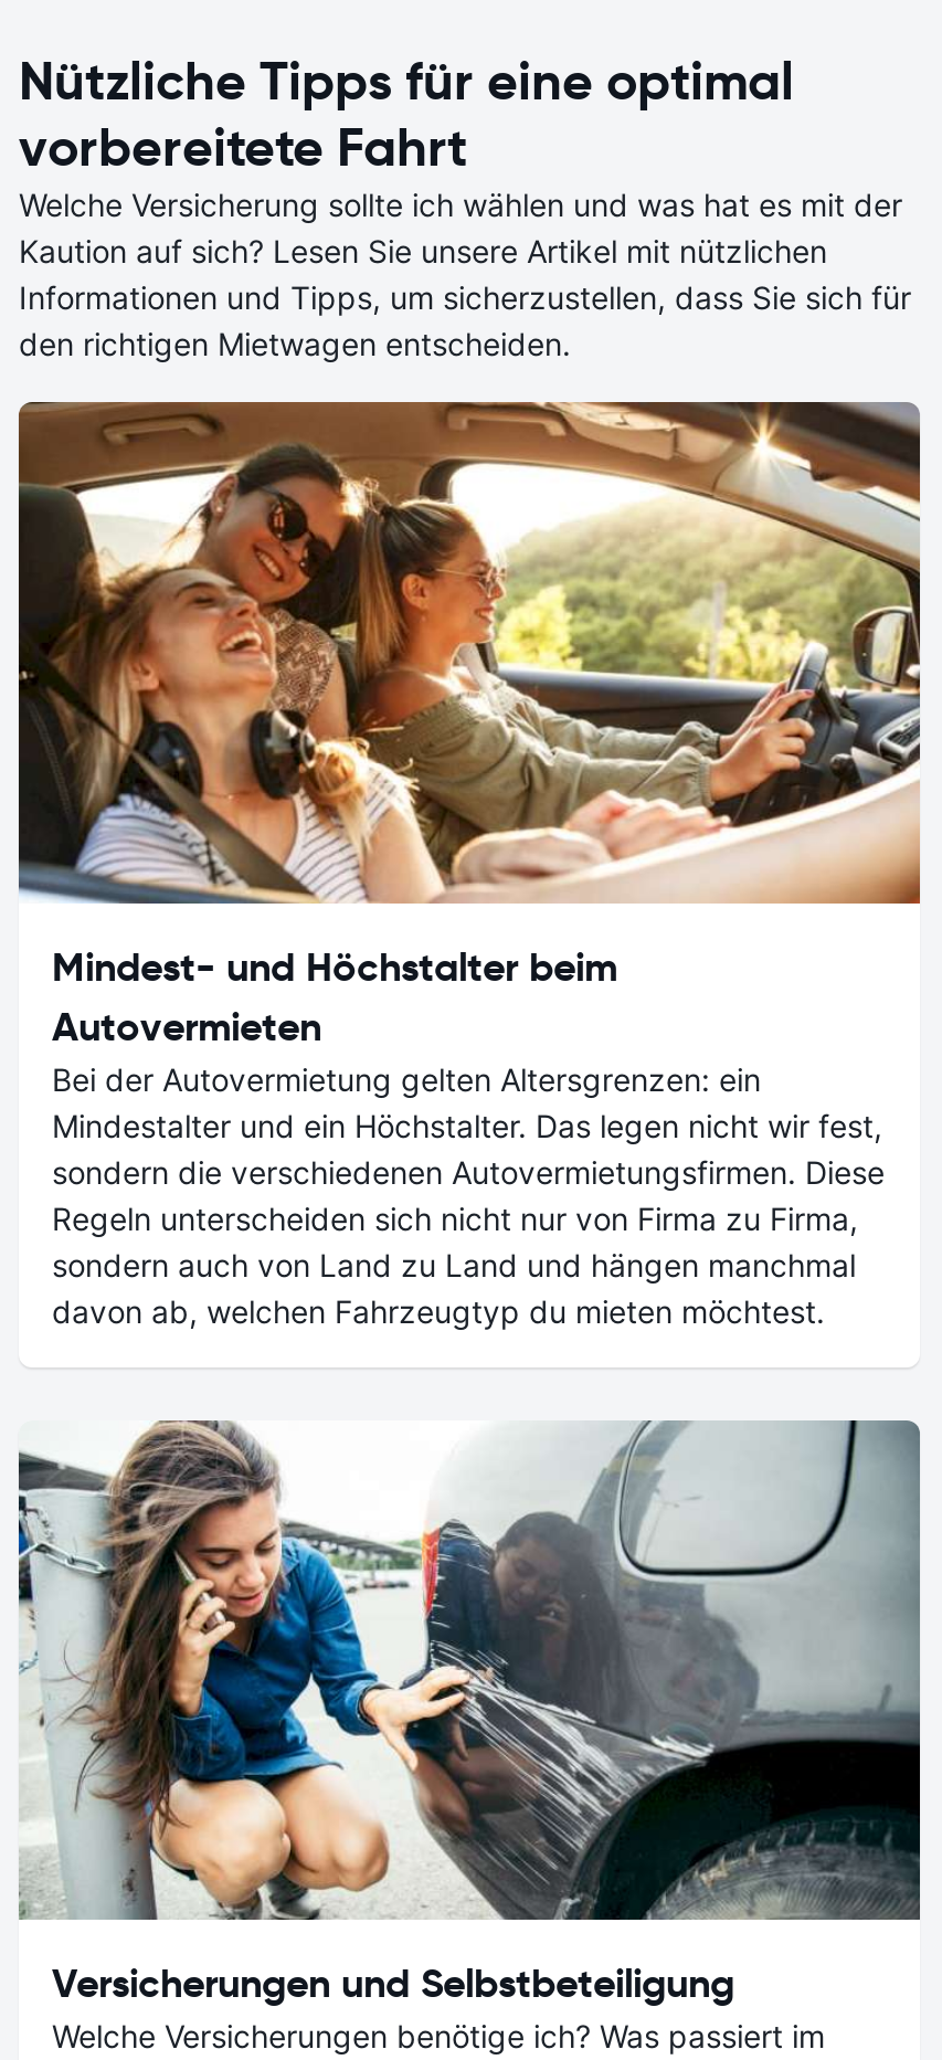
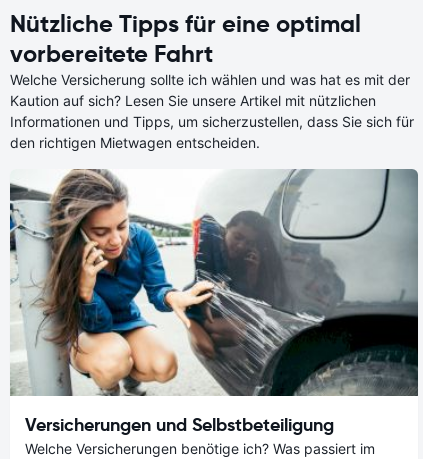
- [image]
- Mindest- und Höchstalter beim
- Autovermieten
- Bei der Autovermietung gelten Altersgrenzen: ein
- Mindestalter und ein Höchstalter. Das legen nicht wir fest,
- sondern die verschiedenen Autovermietungsfirmen. Diese
- Regeln unterscheiden sich nicht nur von Firma zu Firma,
- sondern auch von Land zu Land und hängen manchmal
- davon ab, welchen Fahrzeugtyp du mieten möchtest.
